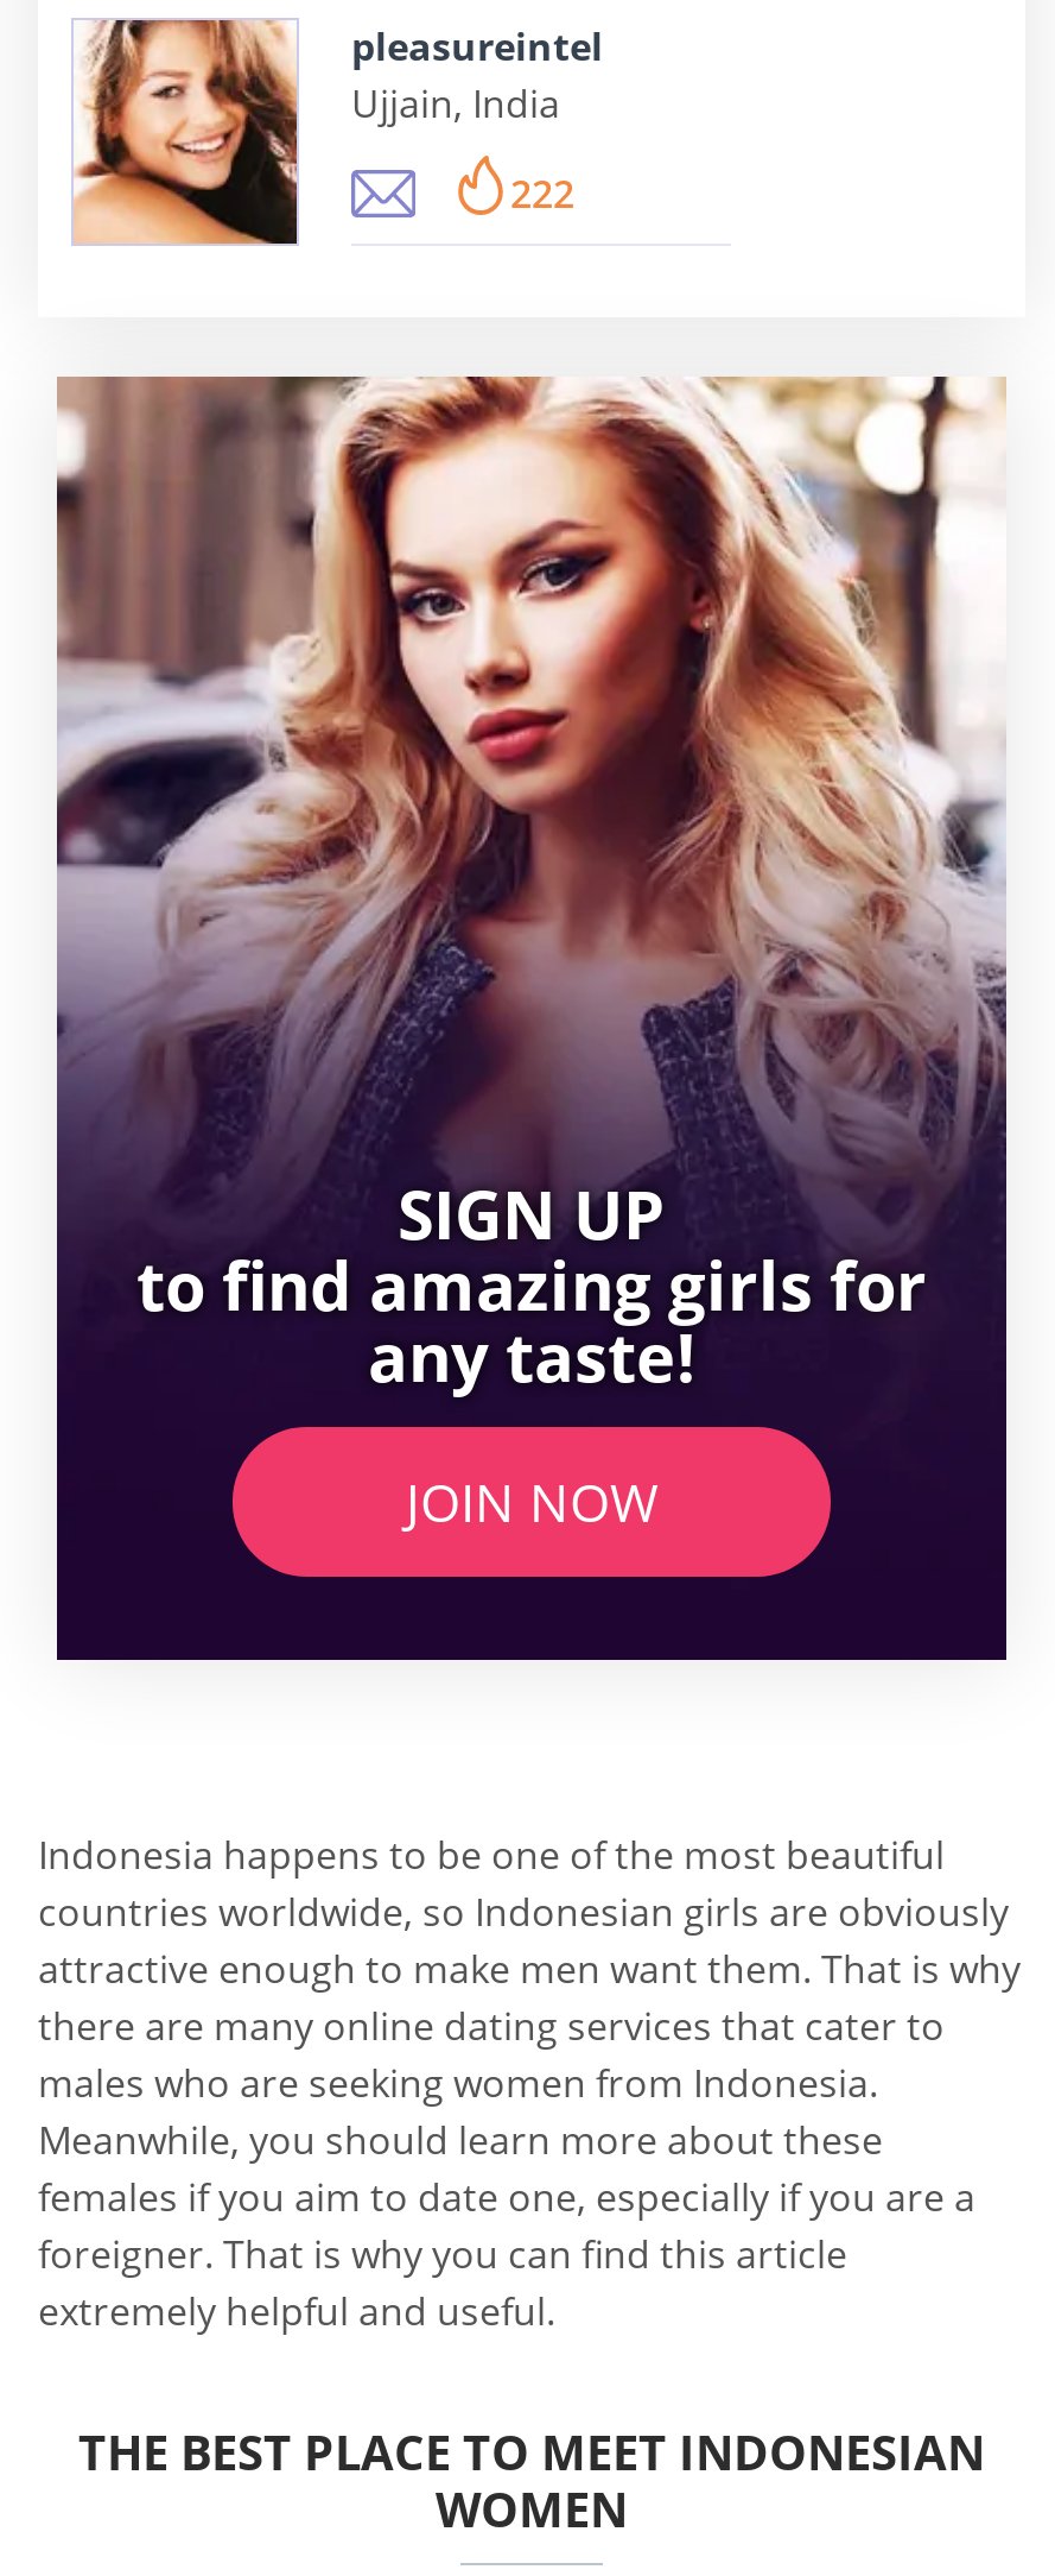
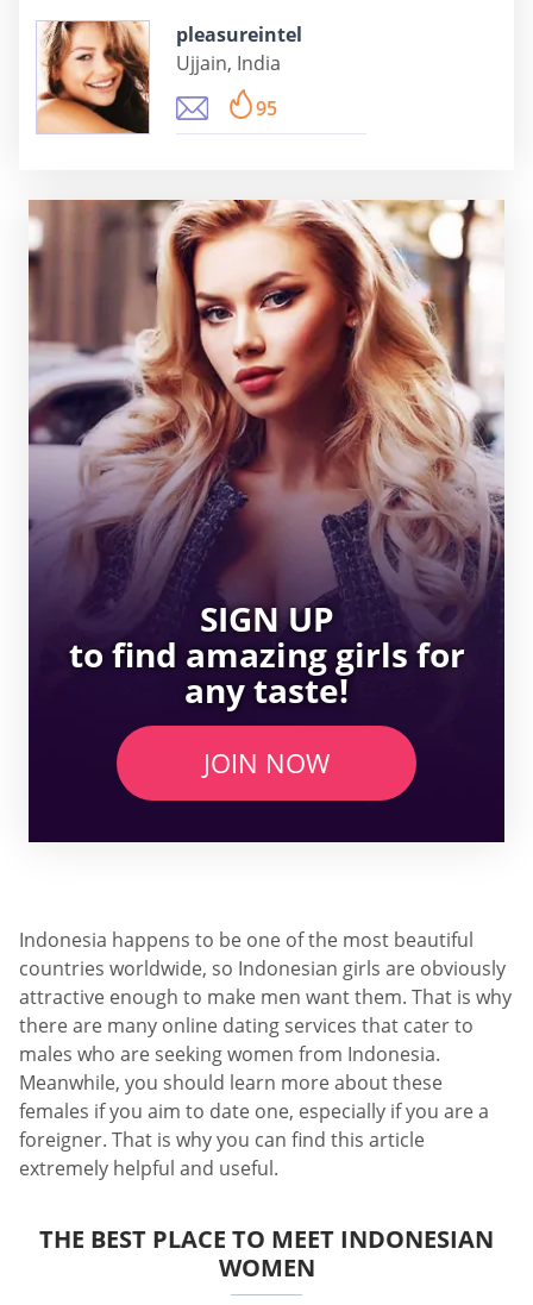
- 222
+ 95
